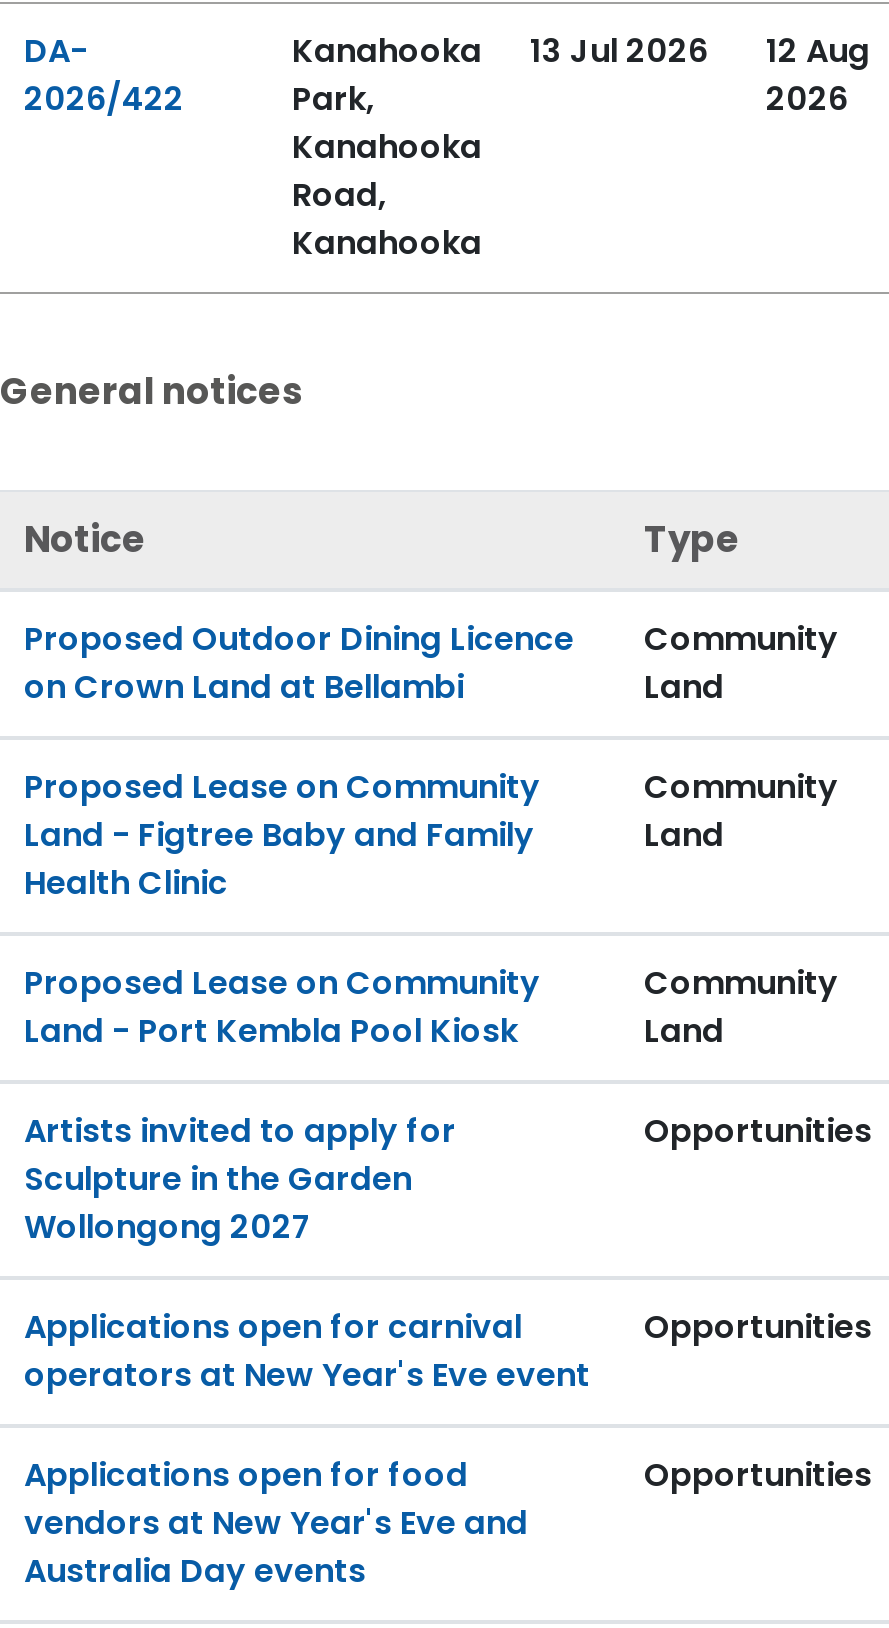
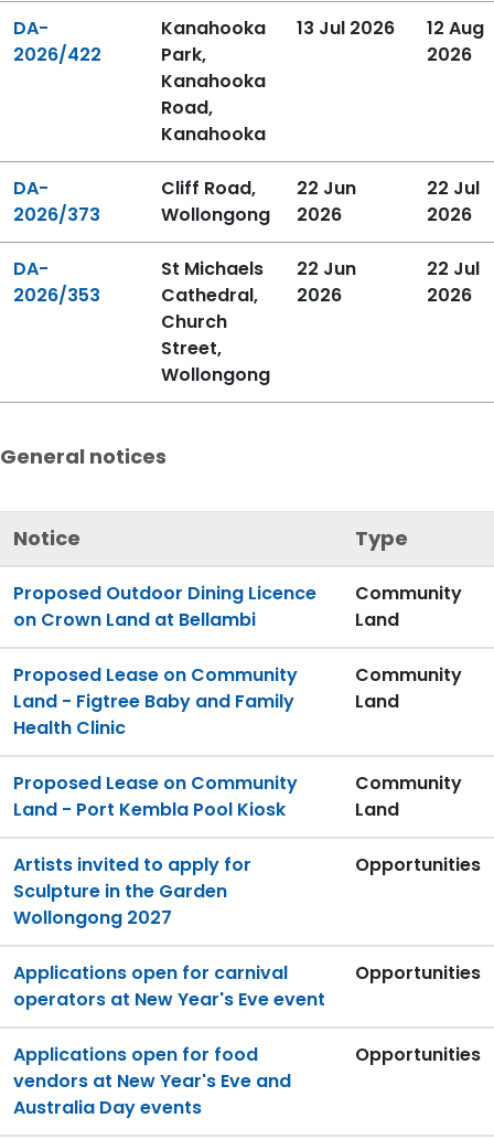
+ 2026

+ DA-
+ 2026/373

+ 22 Jul
+ 2026
+ DA-
+ 2026/353

+ Cliff Road,
+ Wollongong

+ St Michaels
+ Cathedral,
+ Church
+ Street,
+ Wollongong

+ 22 Jun
+ 2026

+ 22 Jun
+ 2026

+ 22 Jul
